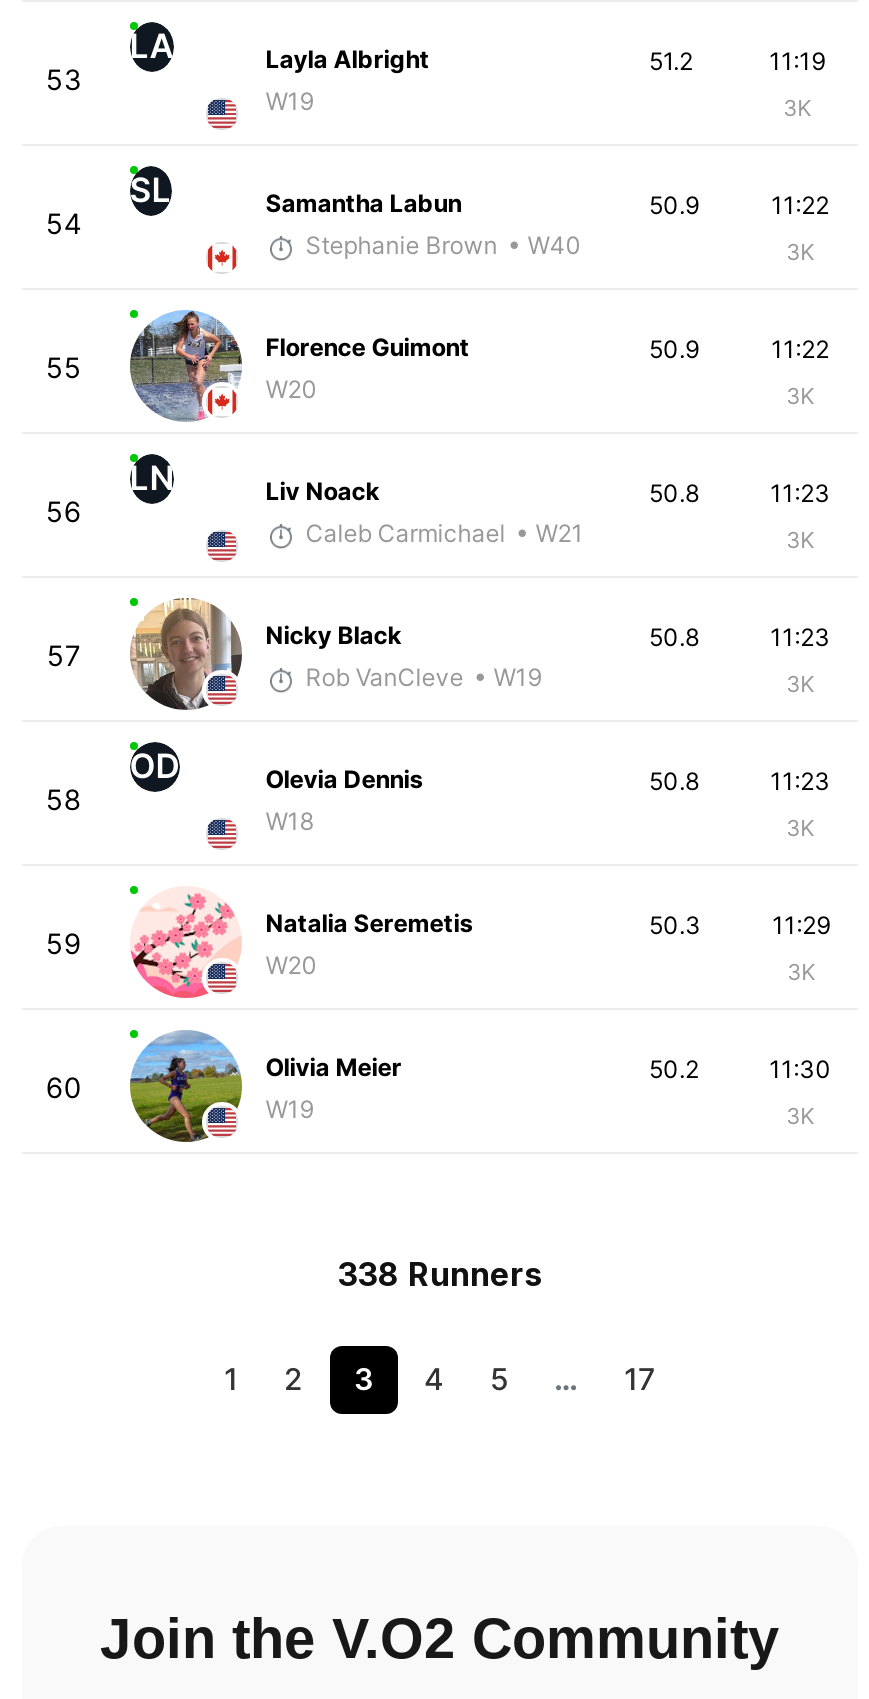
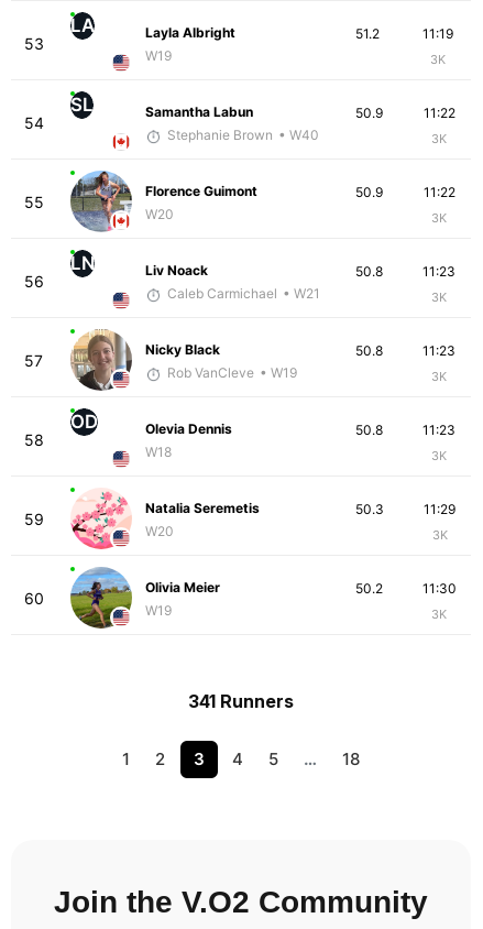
- 338 Runners
+ 341 Runners

- 17
+ 18
